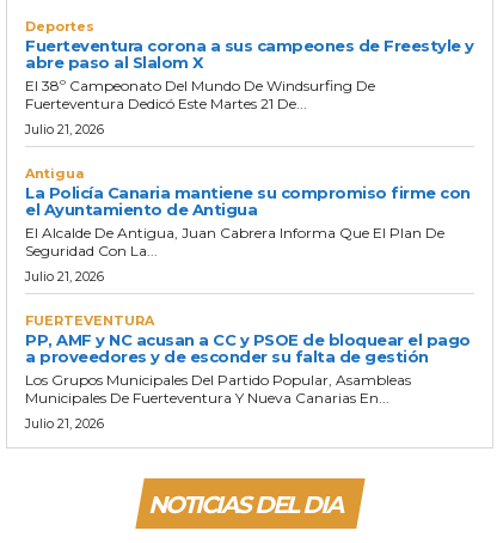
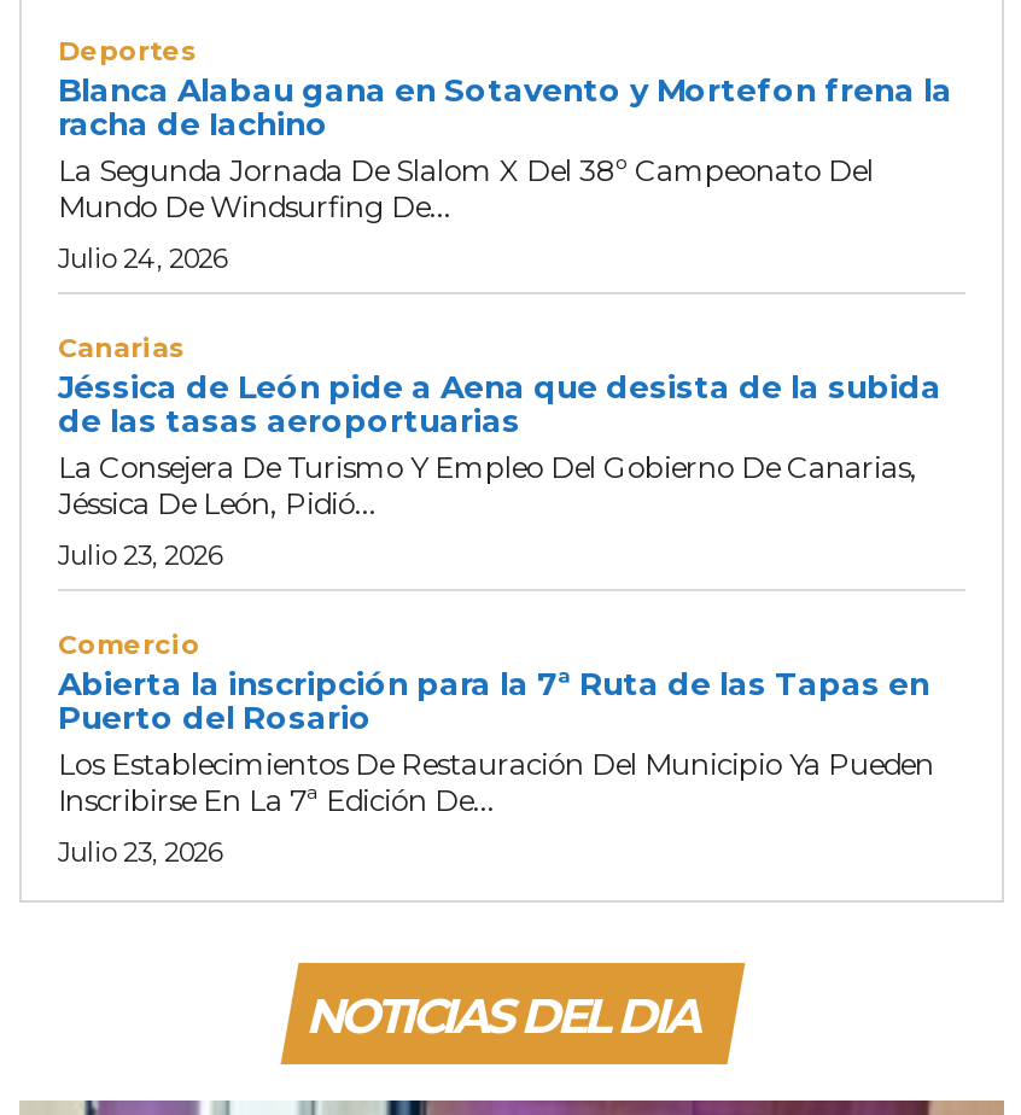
- Fuerteventura corona a sus campeones de Freestyle y
- abre paso al Slalom X
- El 38º Campeonato Del Mundo De Windsurfing De
- Fuerteventura Dedicó Este Martes 21 De...
+ Blanca Alabau gana en Sotavento y Mortefon frena la
+ racha de Iachino
+ La Segunda Jornada De Slalom X Del 38º Campeonato Del
+ Mundo De Windsurfing De...

- Julio 21, 2026
+ Julio 24, 2026

- Antigua
- La Policía Canaria mantiene su compromiso firme con
- el Ayuntamiento de Antigua
- El Alcalde De Antigua, Juan Cabrera Informa Que El Plan De
- Seguridad Con La...
+ Canarias
+ Jéssica de León pide a Aena que desista de la subida
+ de las tasas aeroportuarias
+ La Consejera De Turismo Y Empleo Del Gobierno De Canarias,
+ Jéssica De León, Pidió...

- Julio 21, 2026
+ Julio 23, 2026

- FUERTEVENTURA
- PP, AMF y NC acusan a CC y PSOE de bloquear el pago
- a proveedores y de esconder su falta de gestión
- Los Grupos Municipales Del Partido Popular, Asambleas
- Municipales De Fuerteventura Y Nueva Canarias En...
+ Comercio
+ Abierta la inscripción para la 7ª Ruta de las Tapas en
+ Puerto del Rosario
+ Los Establecimientos De Restauración Del Municipio Ya Pueden
+ Inscribirse En La 7ª Edición De...

- Julio 21, 2026
+ Julio 23, 2026
